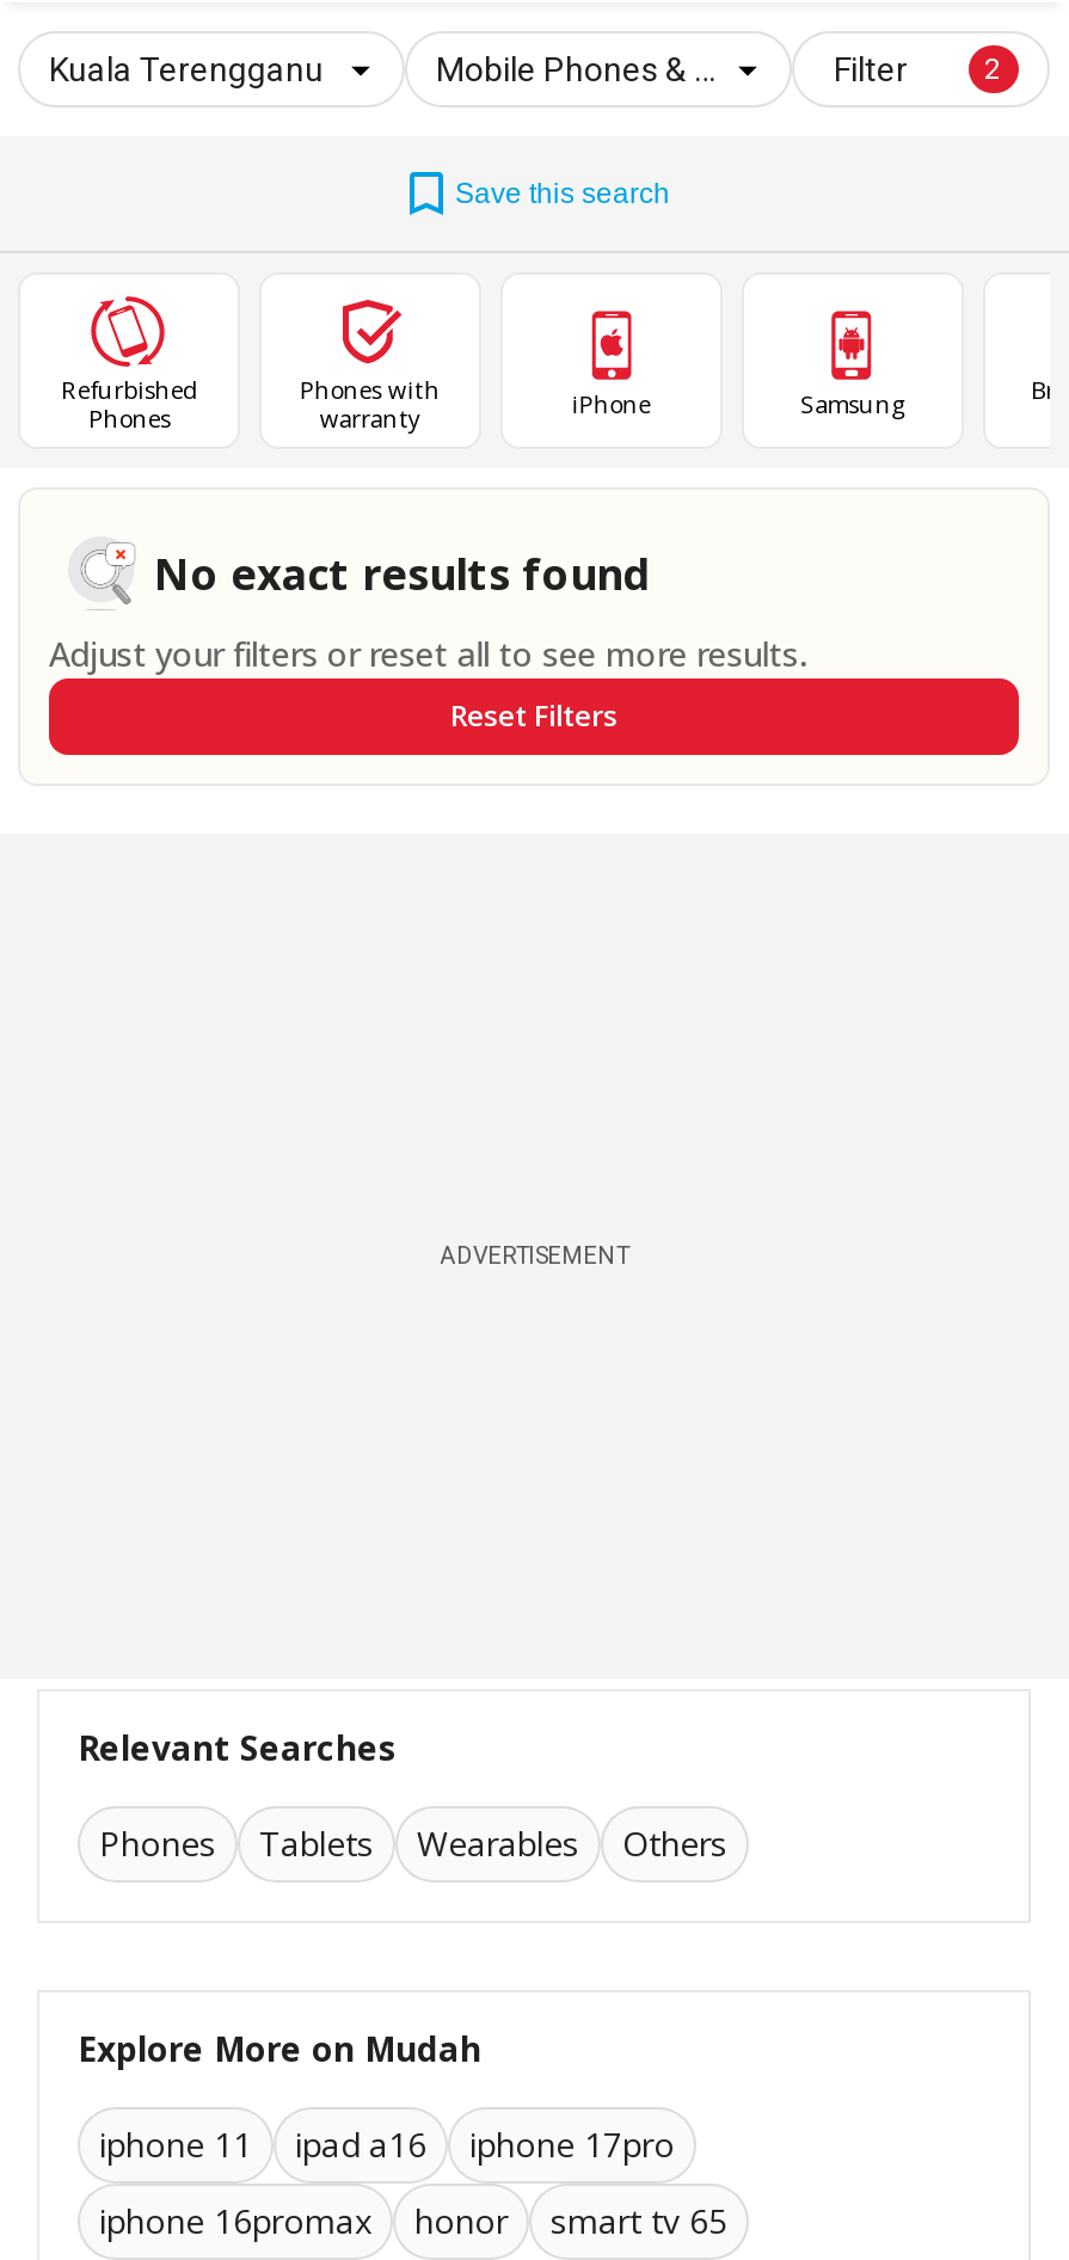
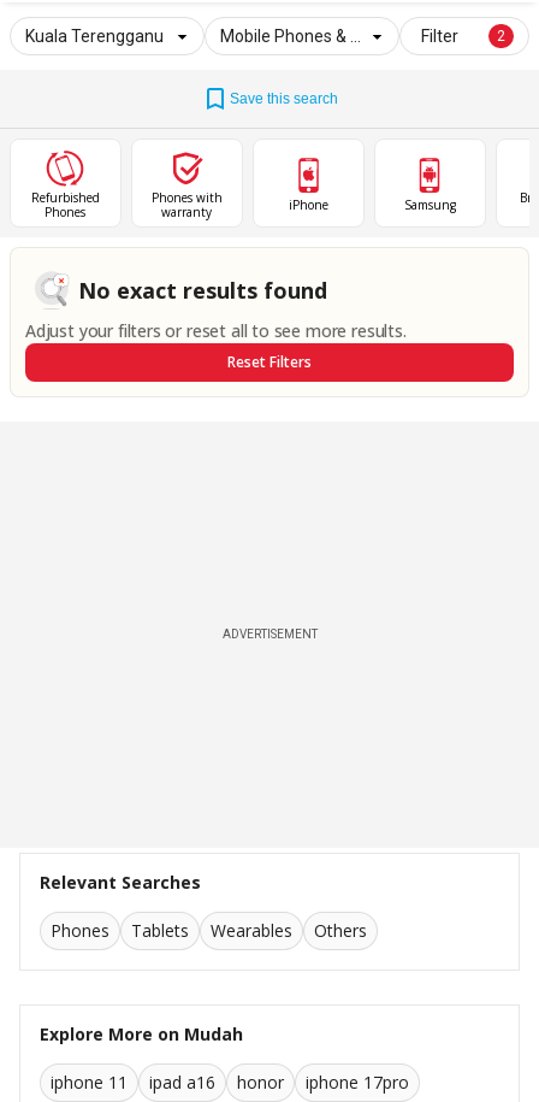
- iphone 17pro
- iphone 16promax

- smart tv 65
+ iphone 17pro
